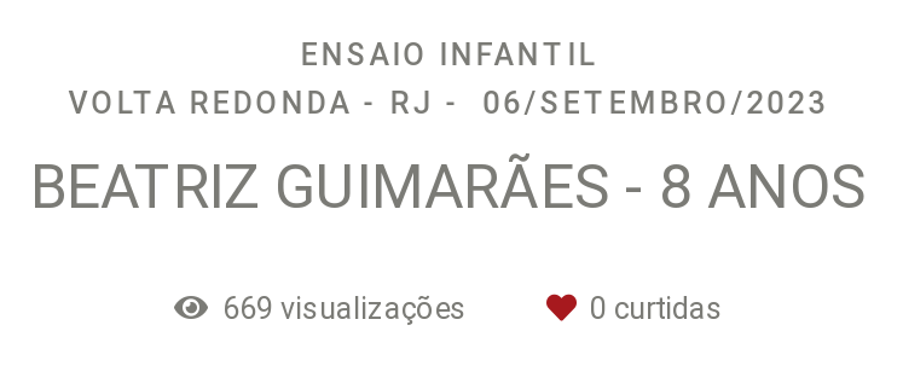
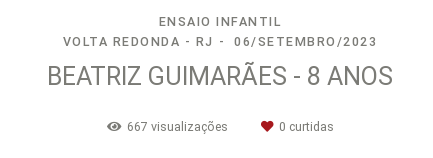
- 669 visualizações
+ 667 visualizações
